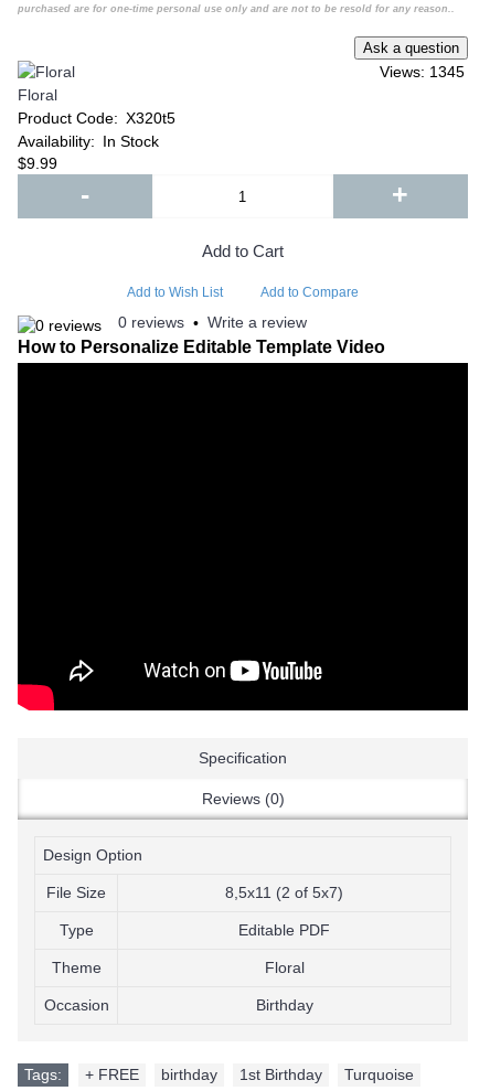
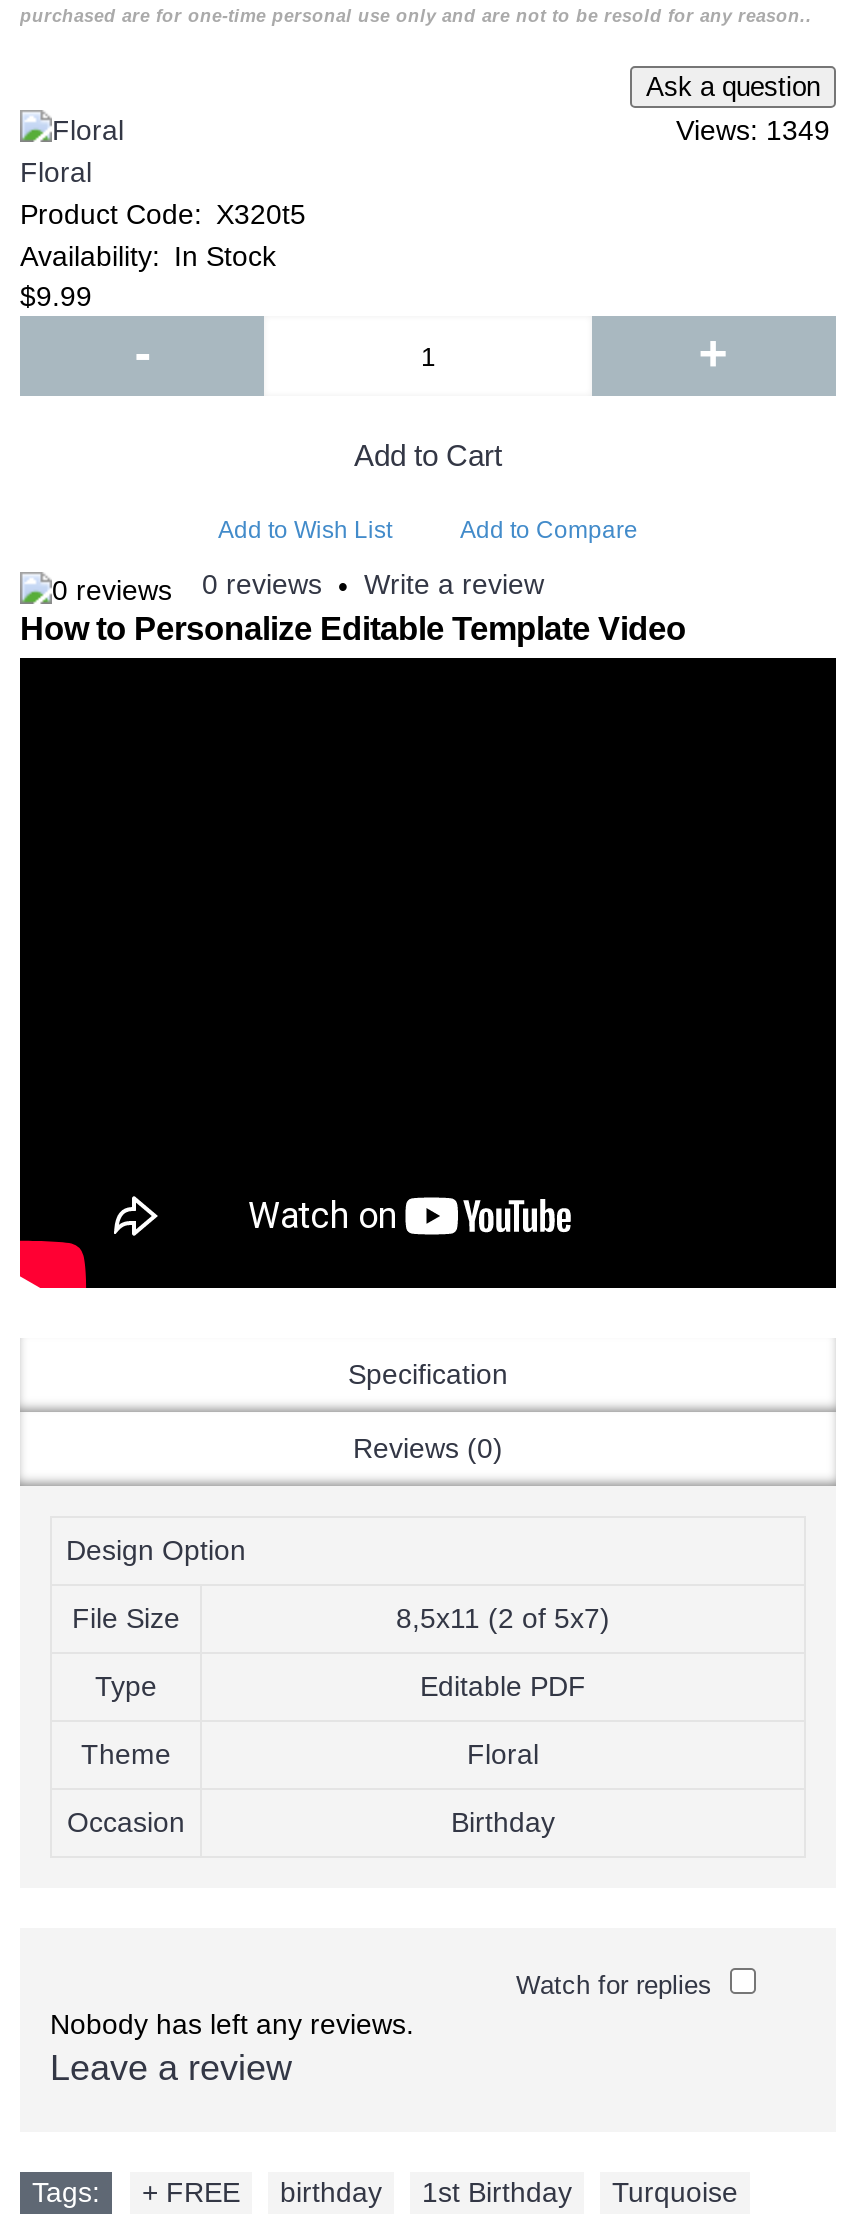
- Views: 1345
+ Views: 1349

+ Watch for replies
+ Nobody has left any reviews.
+ Leave a review
